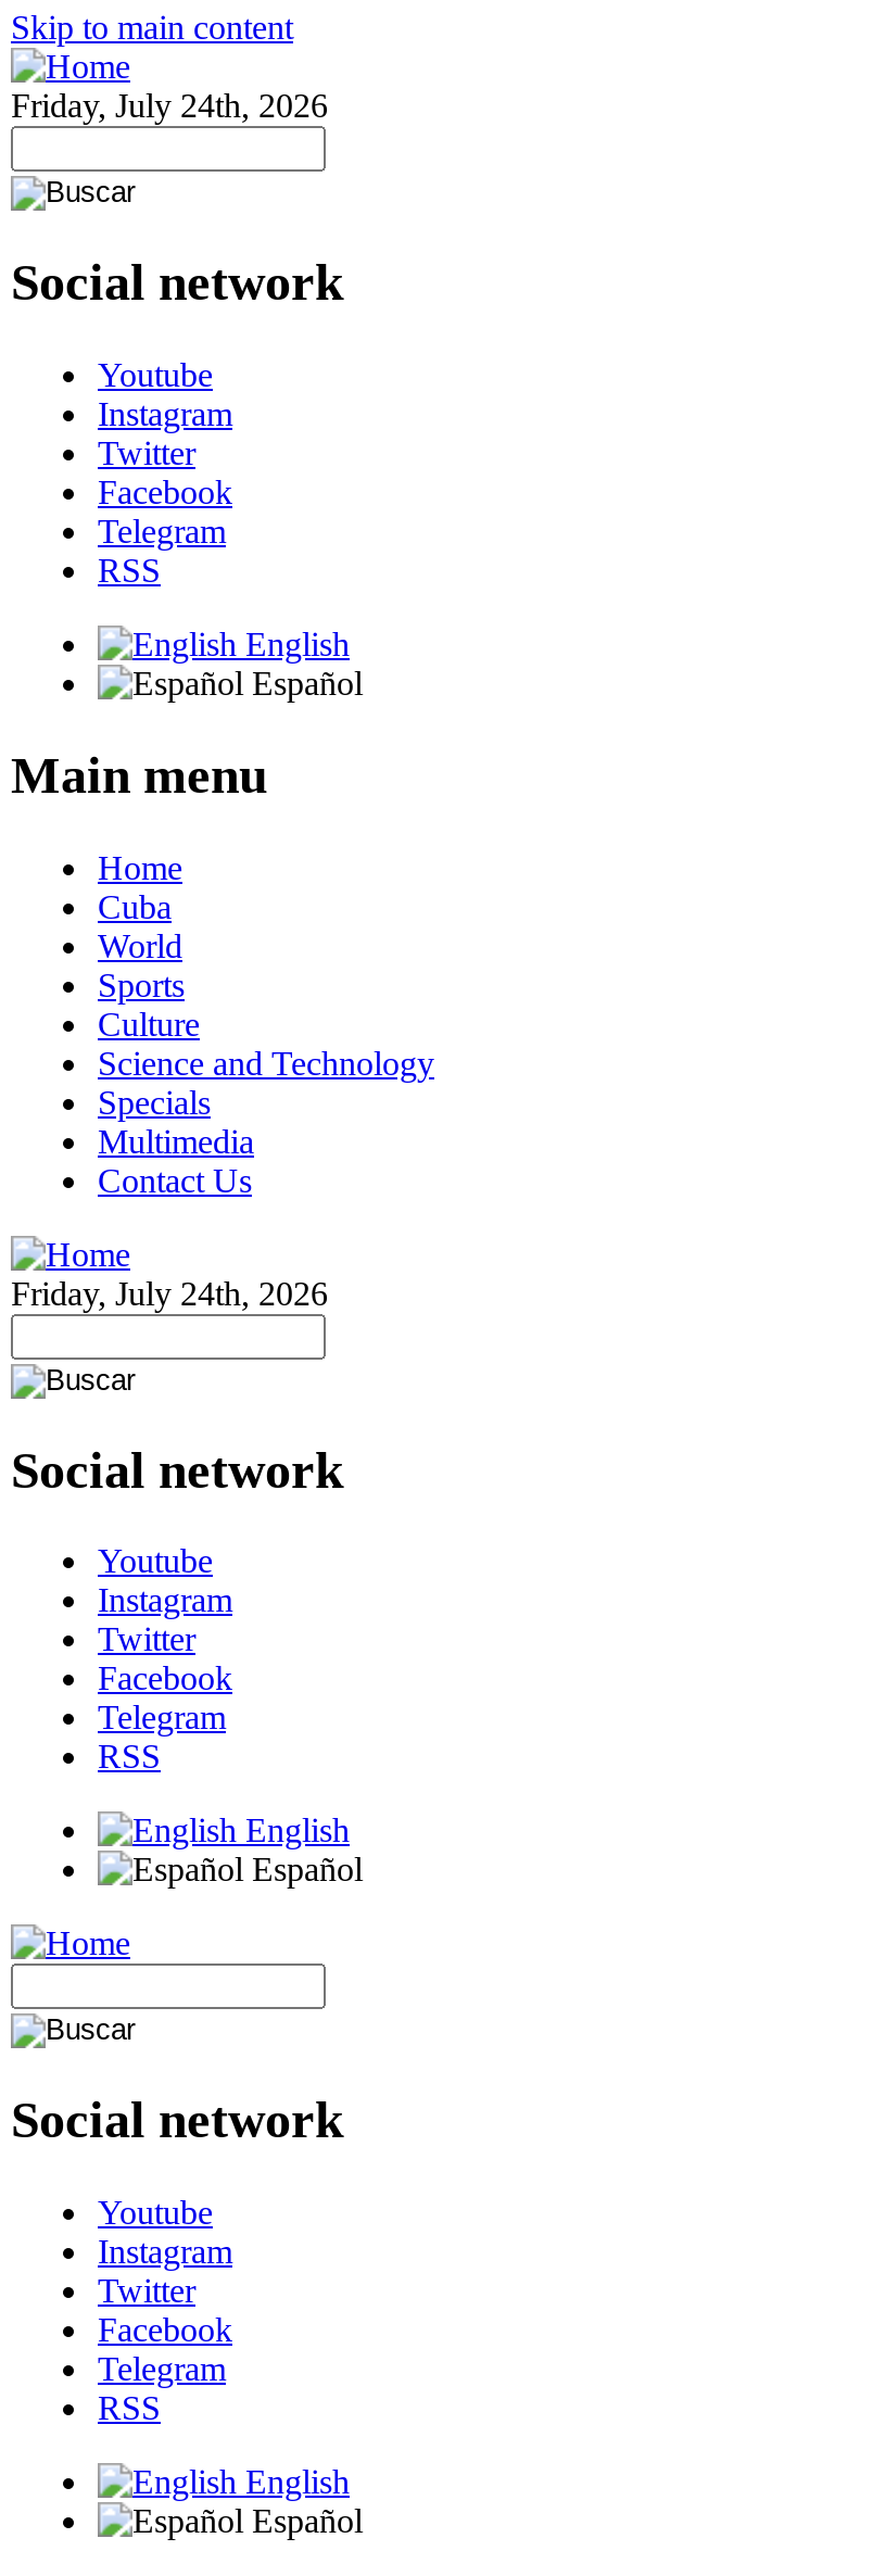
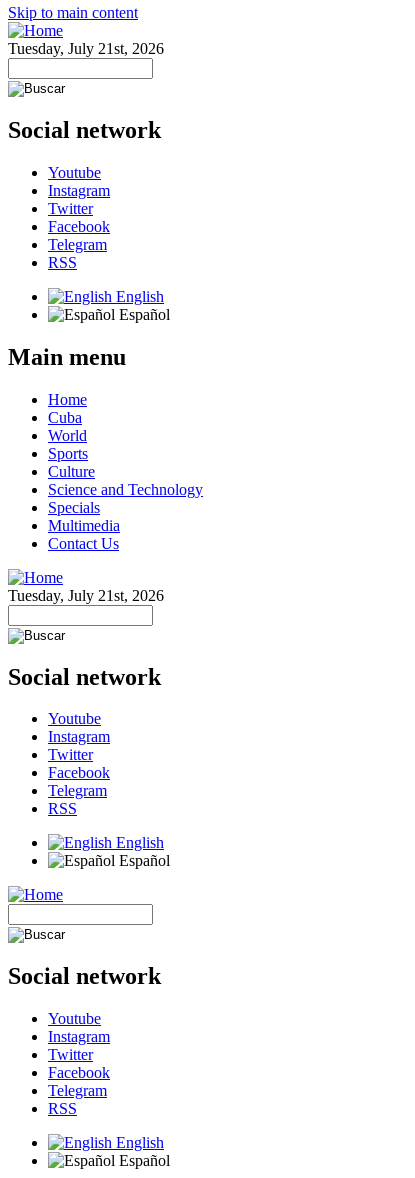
- Friday, July 24th, 2026
+ Tuesday, July 21st, 2026

- Friday, July 24th, 2026
+ Tuesday, July 21st, 2026
